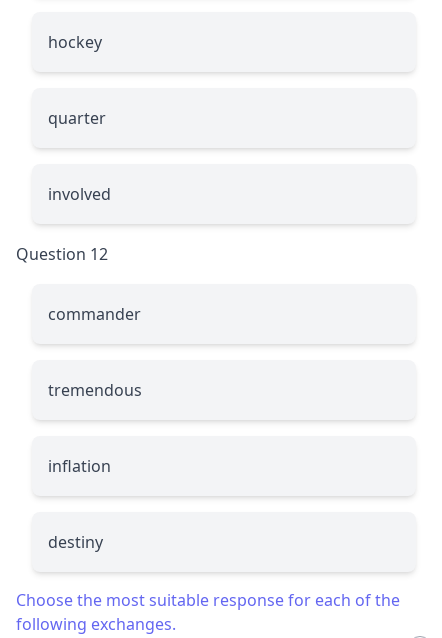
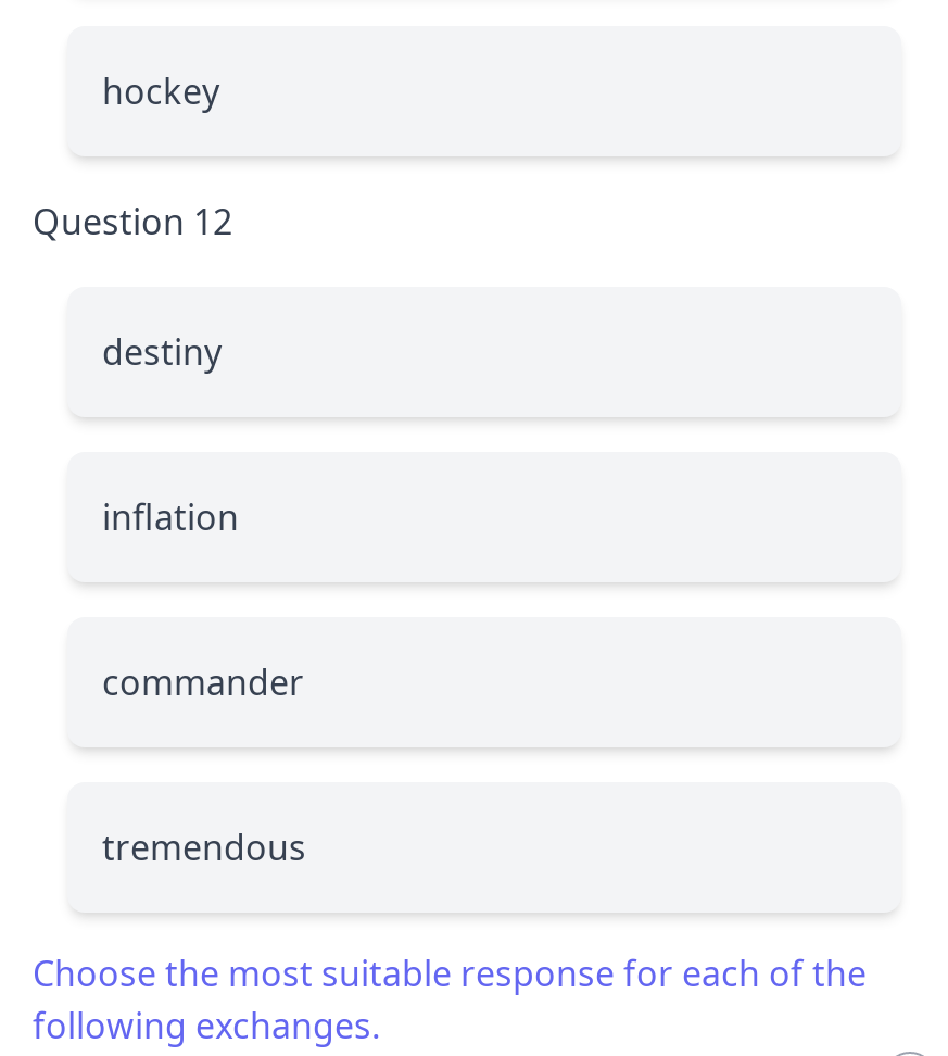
- quarter
- involved

moved up: inflation | destiny
